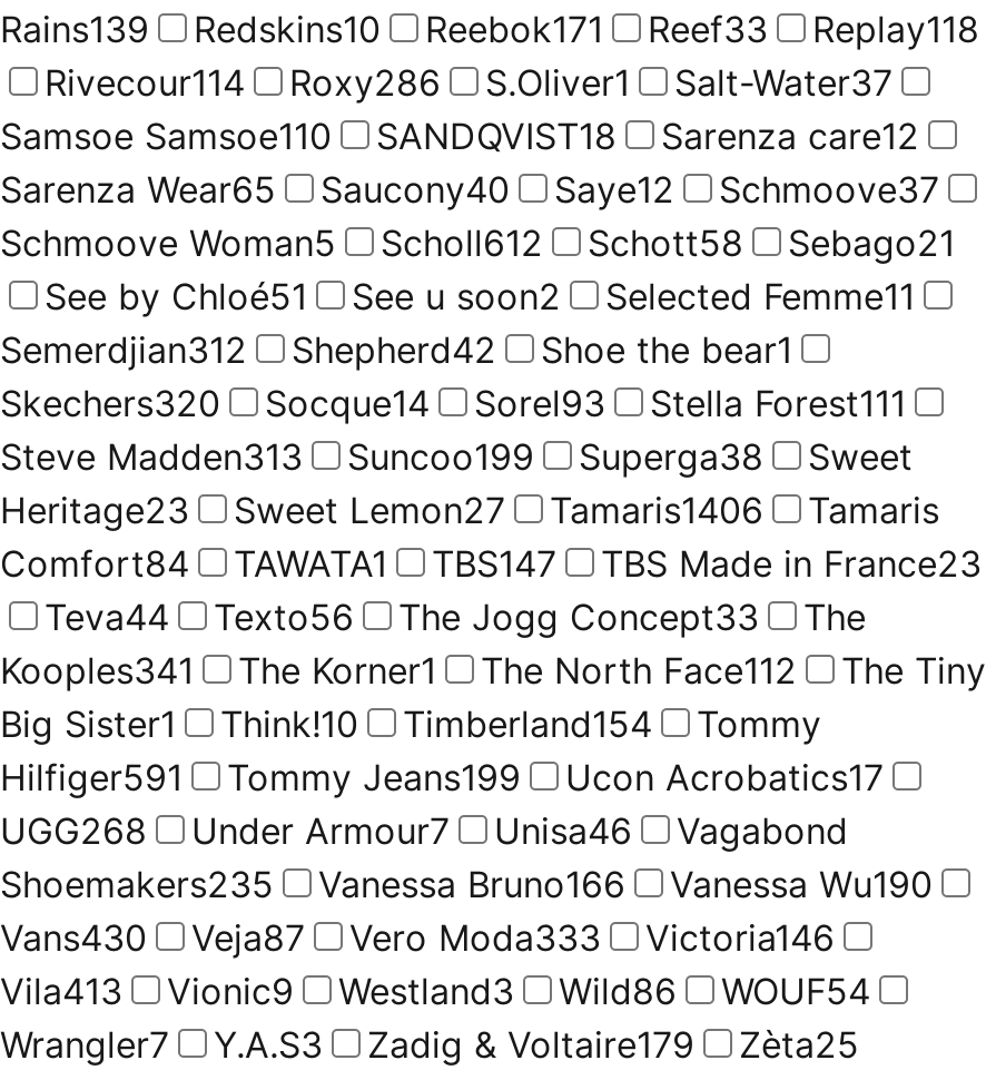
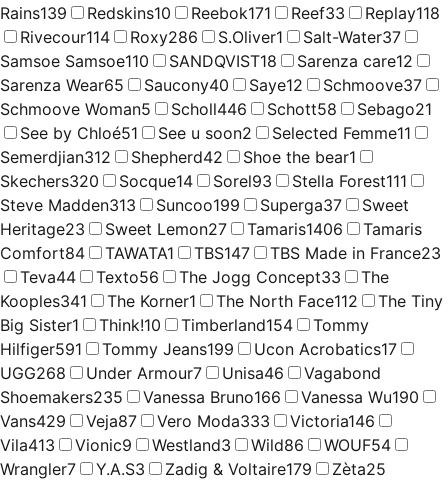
- Schmoove Woman5 Scholl612 Schott58 Sebago21
+ Schmoove Woman5 Scholl446 Schott58 Sebago21

- Steve Madden313 Suncoo199 Superga38 Sweet
+ Steve Madden313 Suncoo199 Superga37 Sweet

- Vans430 Veja87 Vero Moda333 Victoria146
+ Vans429 Veja87 Vero Moda333 Victoria146
